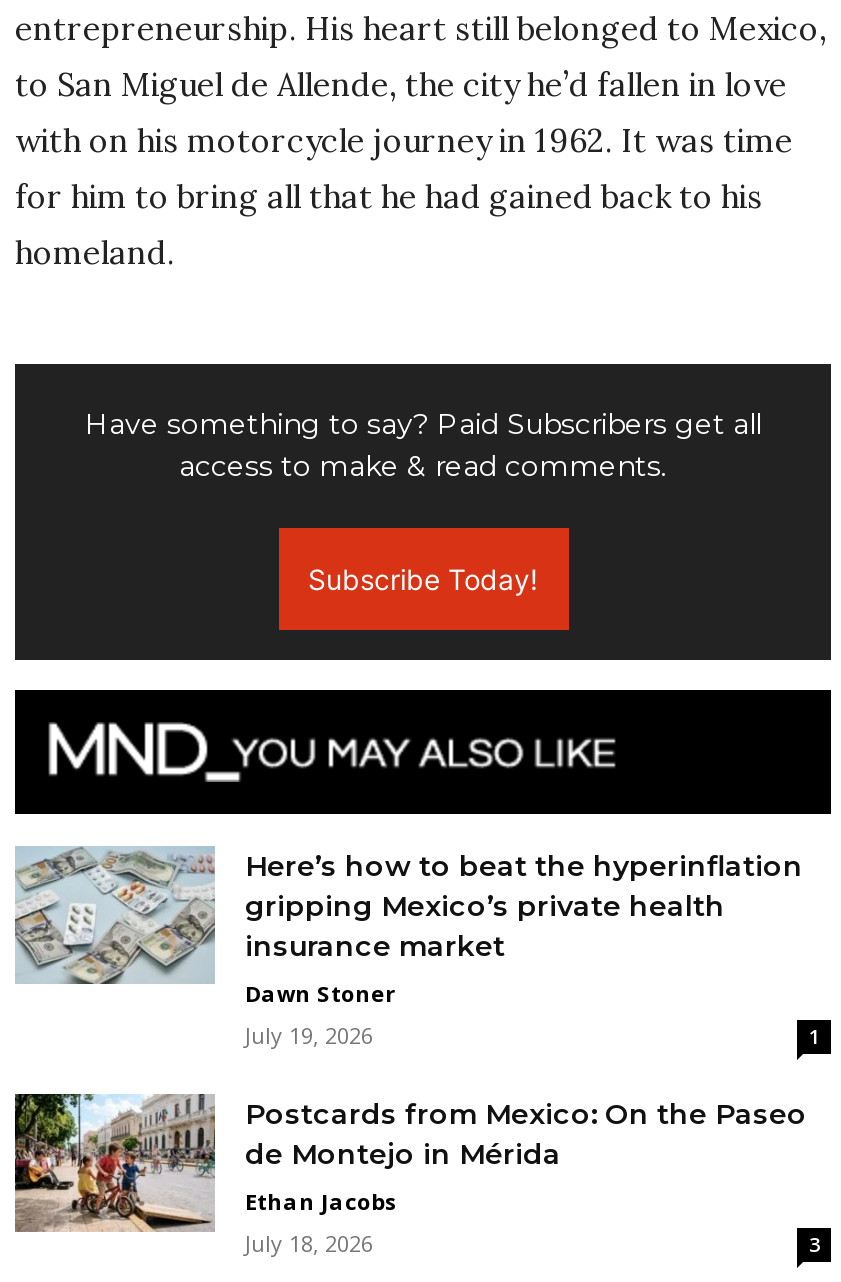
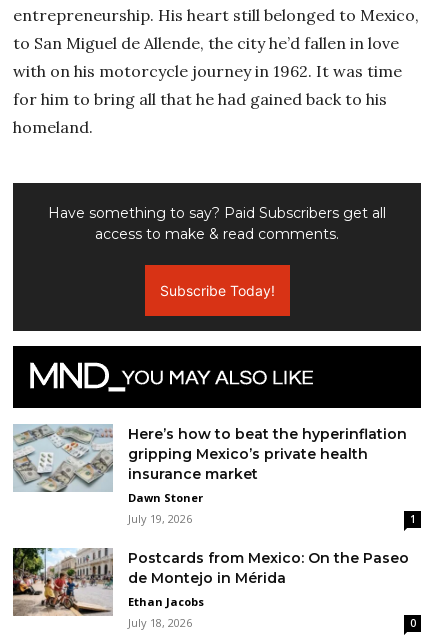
- 3
+ 0
